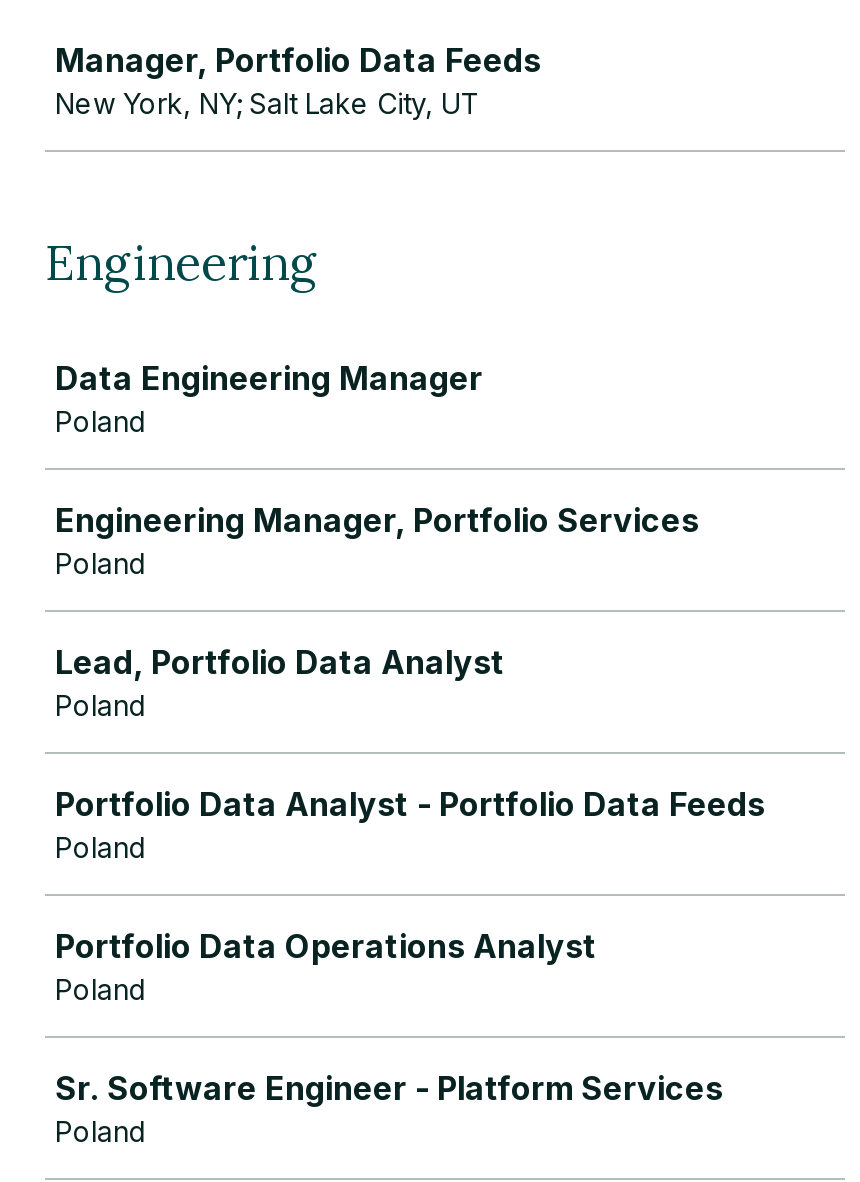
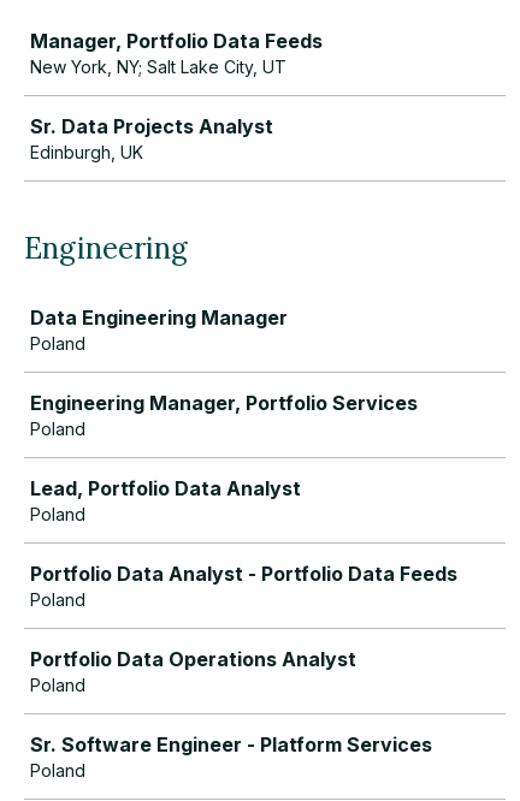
+ Sr. Data Projects Analyst
+ Edinburgh, UK
